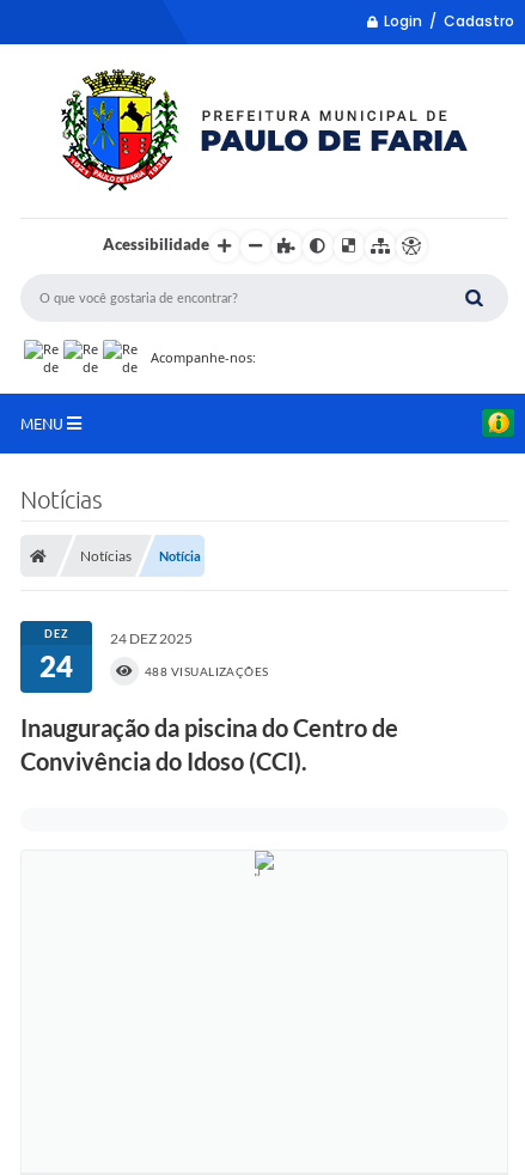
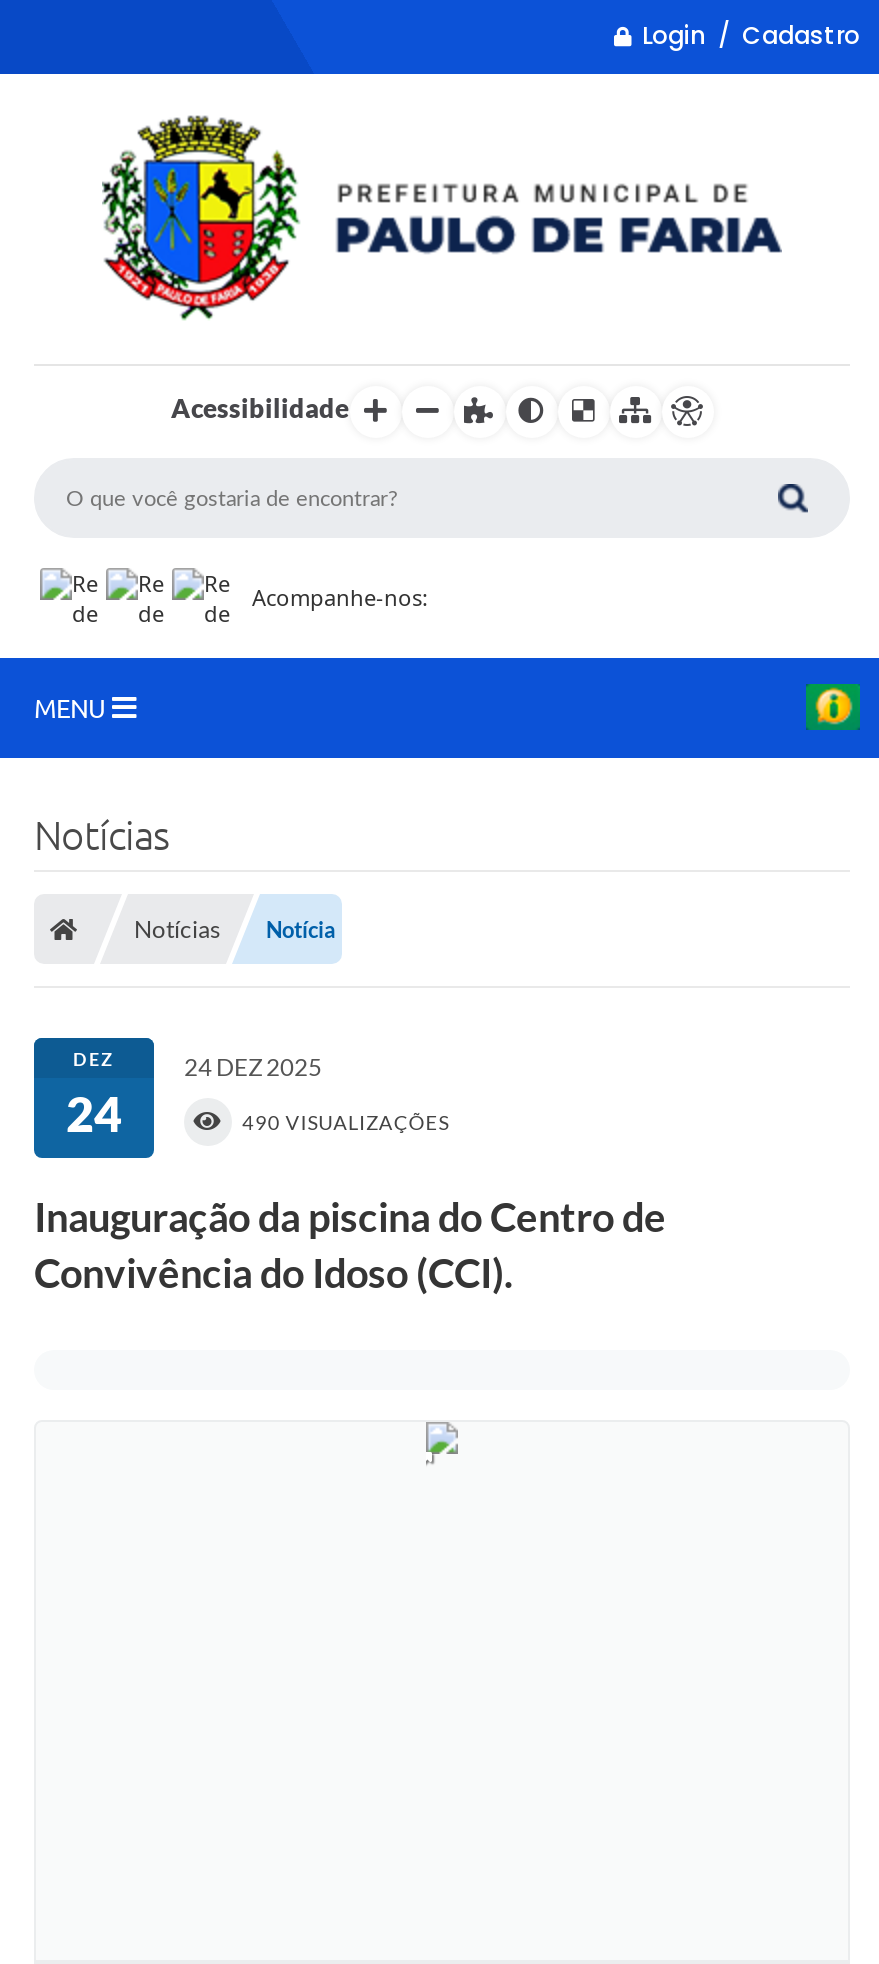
- 488 VISUALIZAÇÕES
+ 490 VISUALIZAÇÕES
